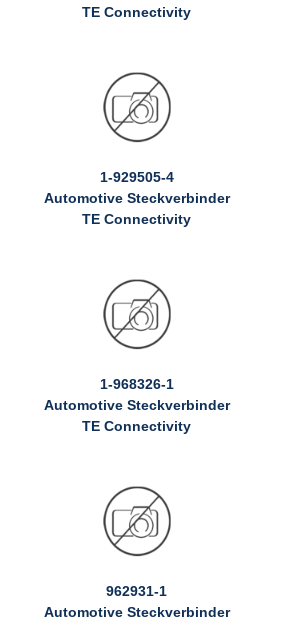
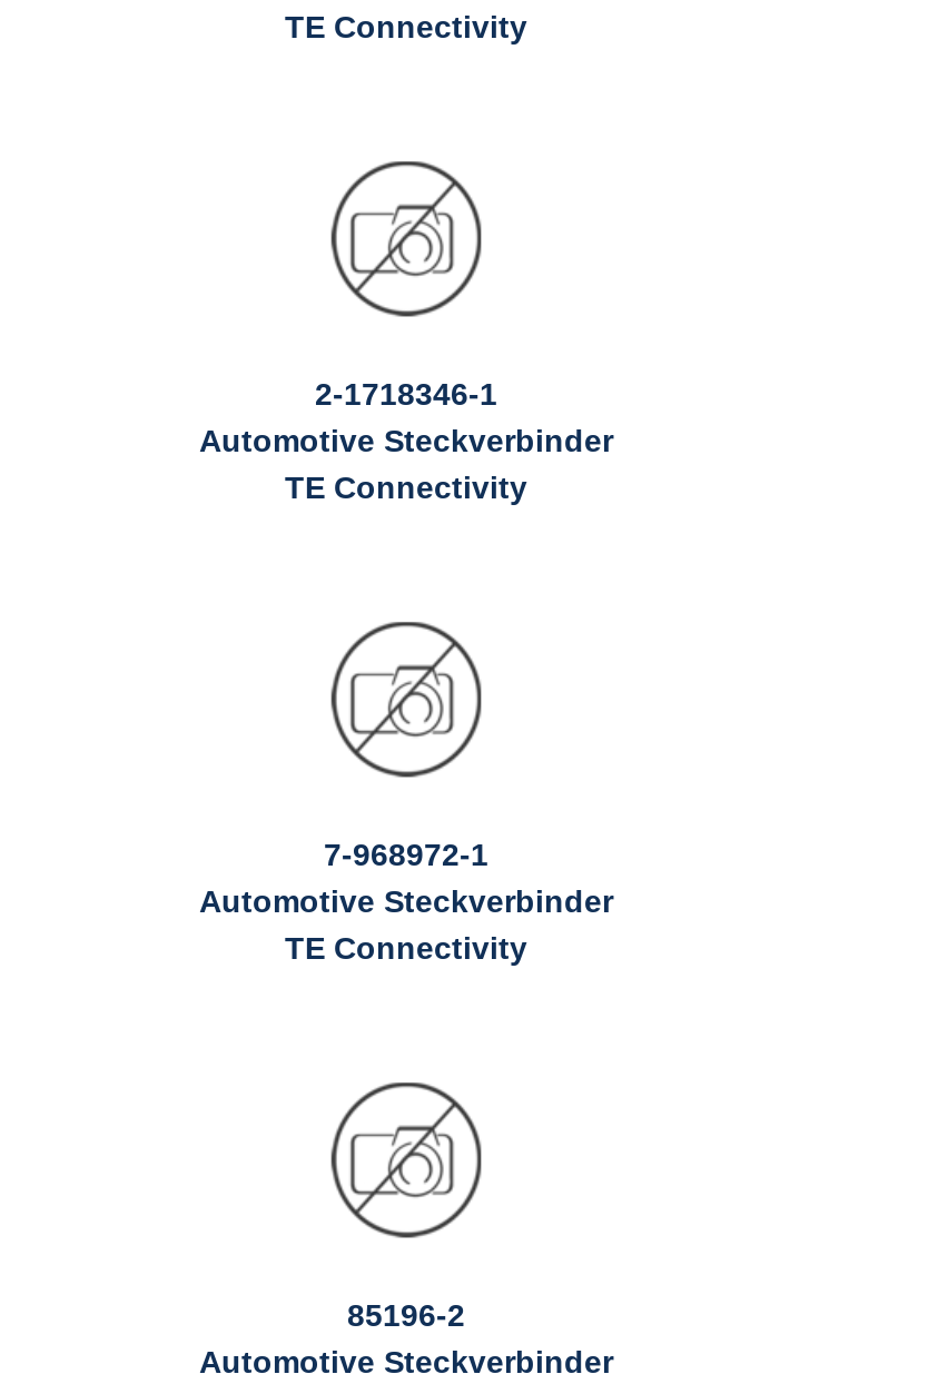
- 1-929505-4
+ 2-1718346-1

- 1-968326-1
+ 7-968972-1

- 962931-1
+ 85196-2
